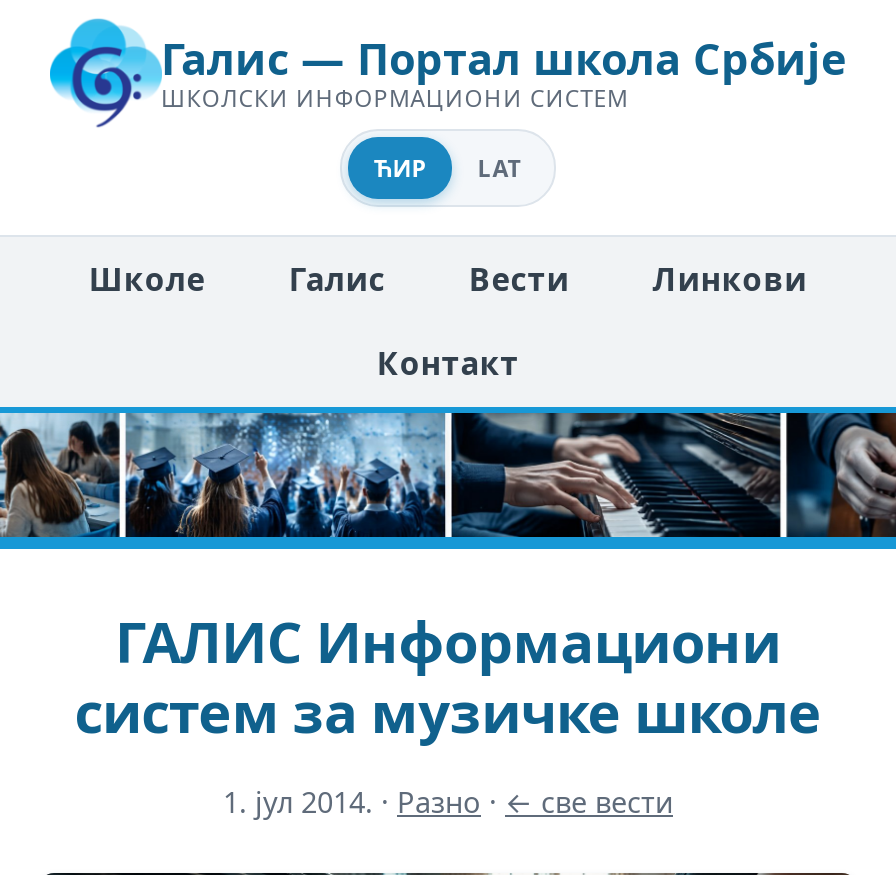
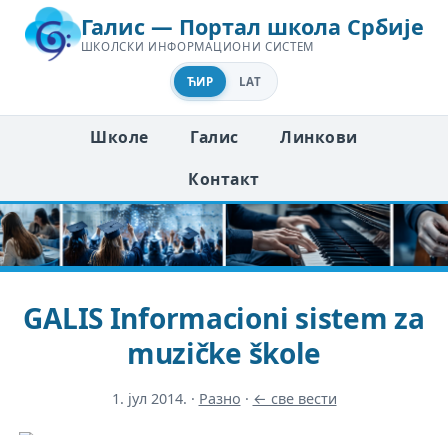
- Вести

- ГАЛИС Информациони
- систем за музичке школе
+ GALIS Informacioni sistem za
+ muzičke škole
